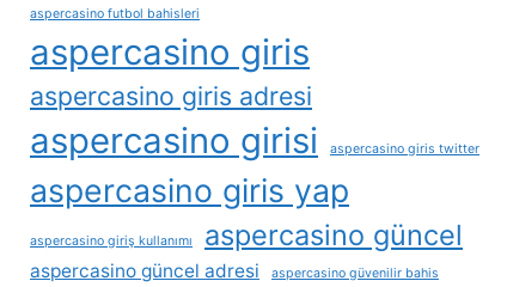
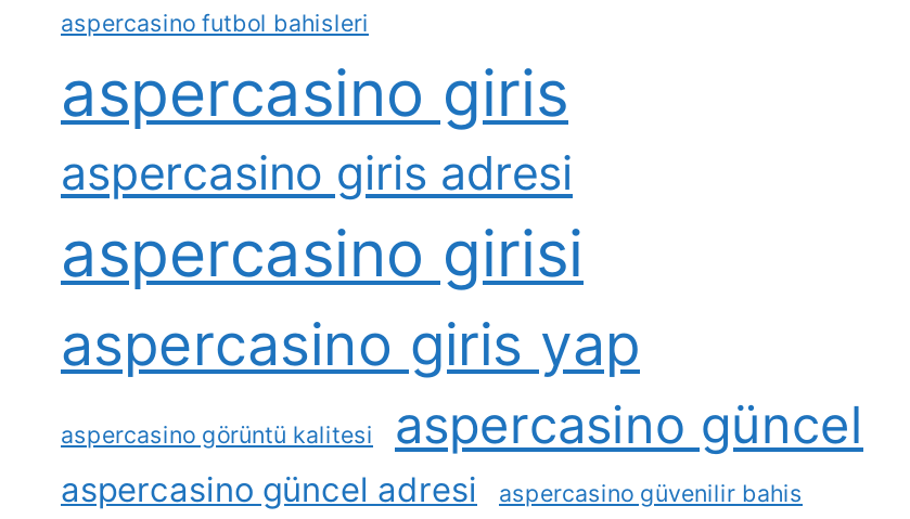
- aspercasino giris twitter

- aspercasino giriş kullanımı
+ aspercasino görüntü kalitesi
